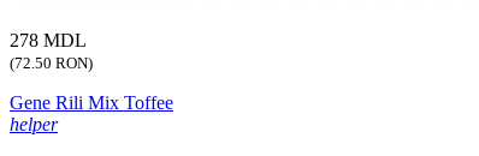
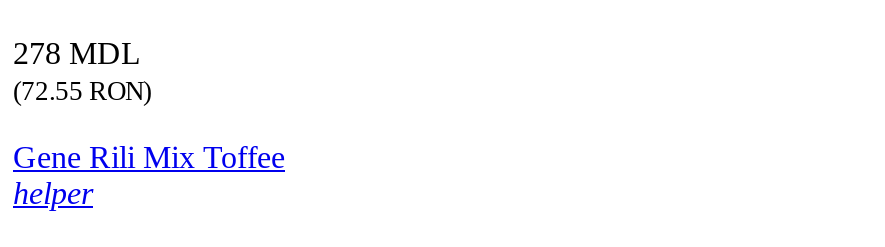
- (72.50 RON)
+ (72.55 RON)
